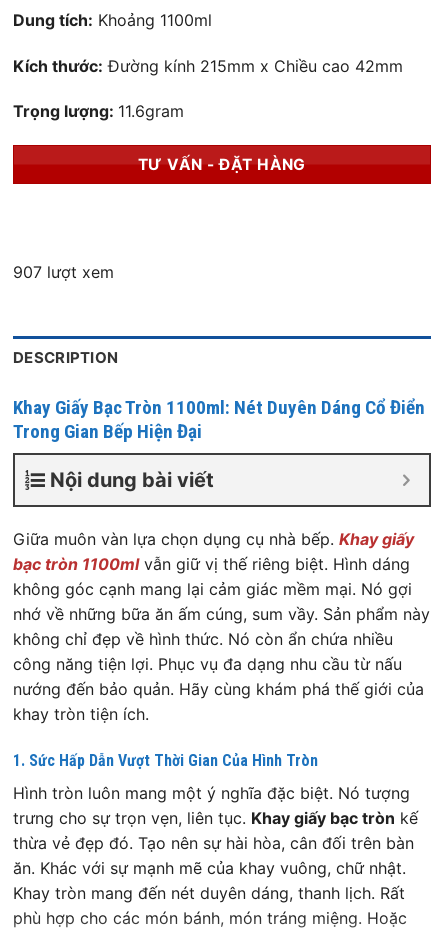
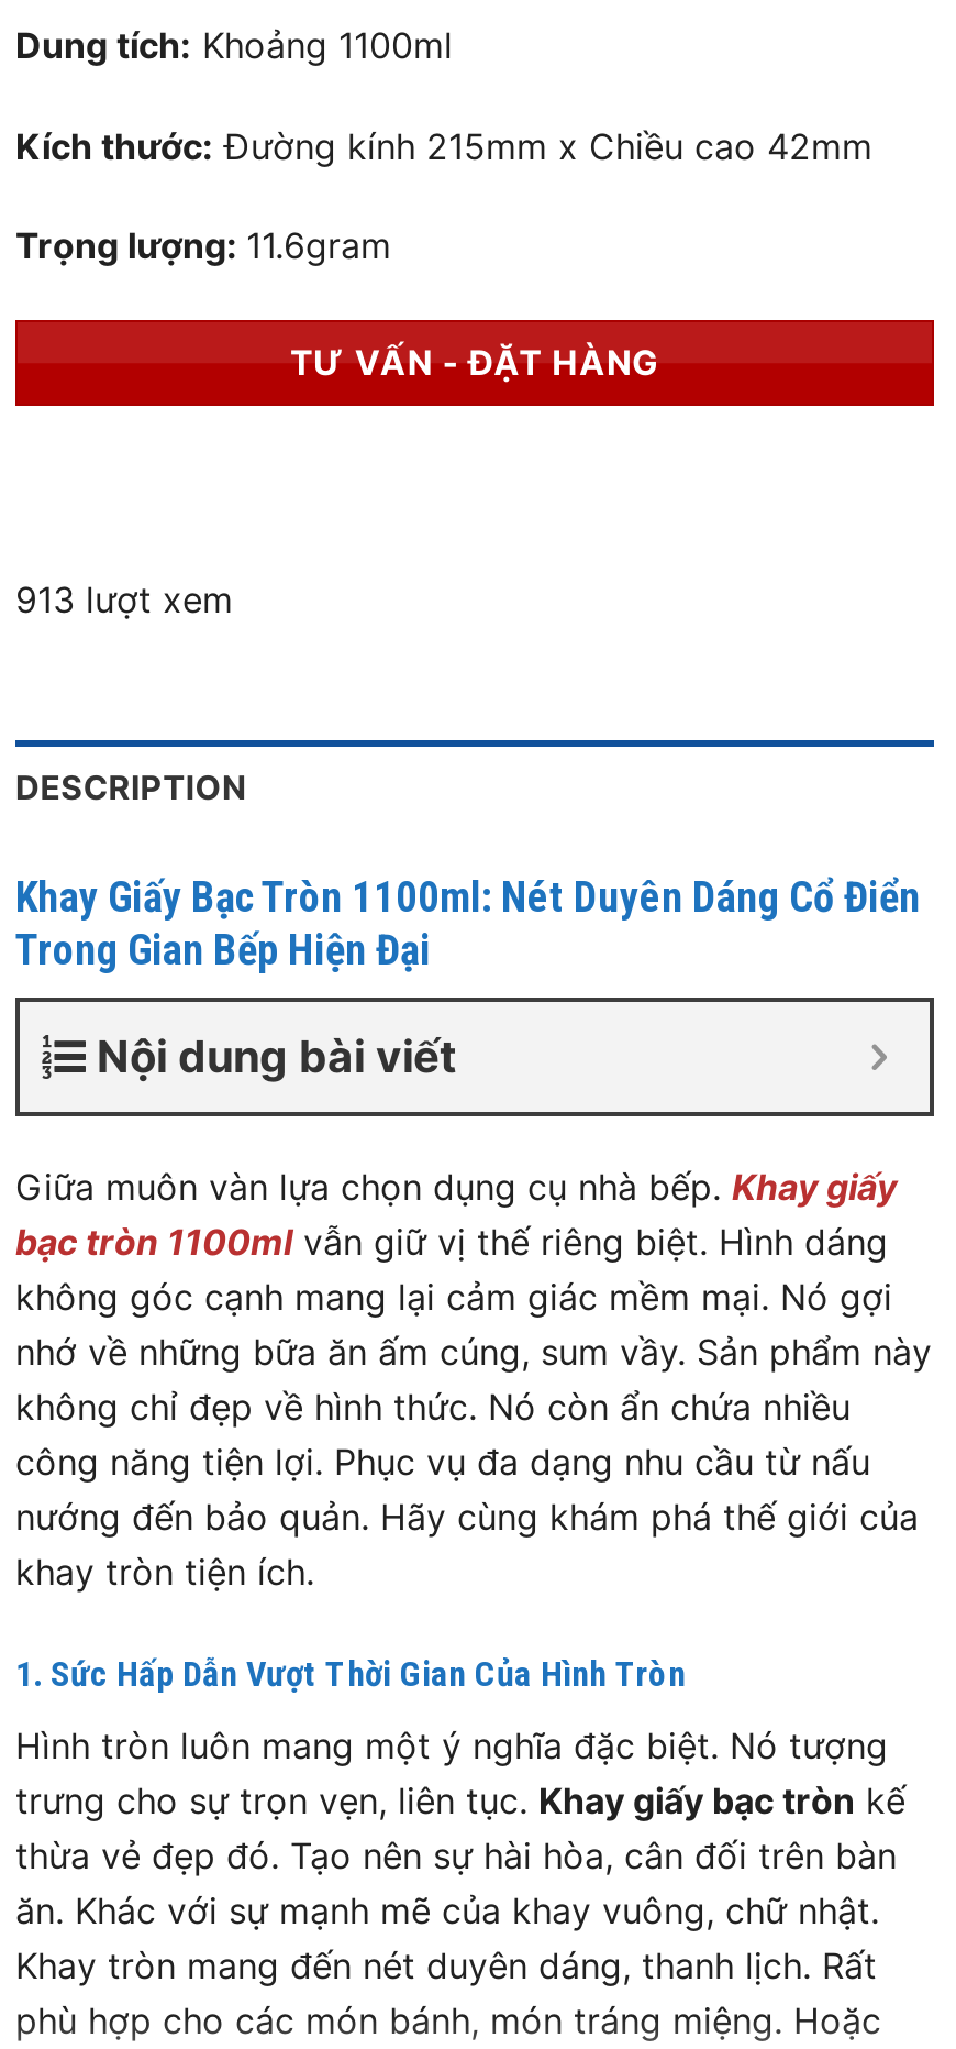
- 907 lượt xem
+ 913 lượt xem
